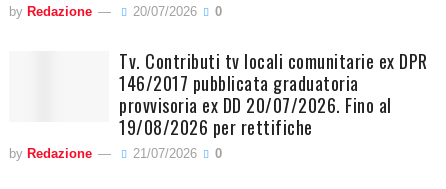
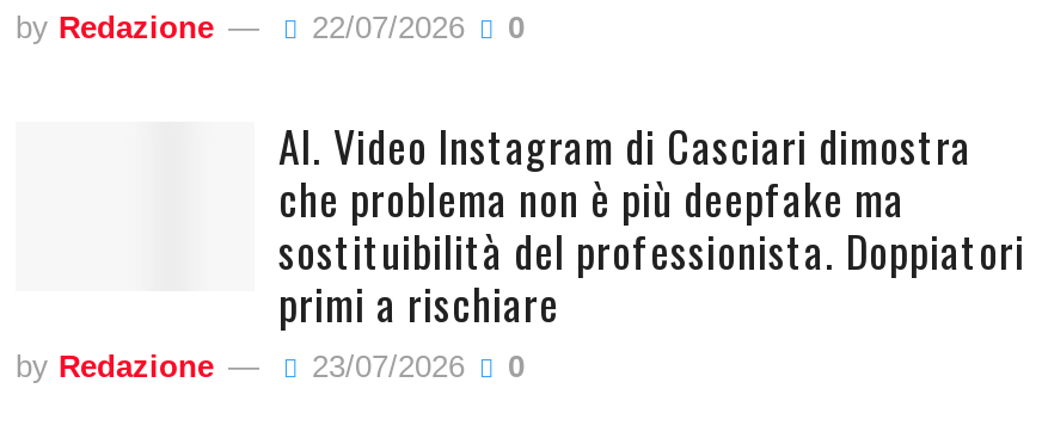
- 20/07/2026 0
+ 22/07/2026 0

- Tv. Contributi tv locali comunitarie ex DPR
- 146/2017 pubblicata graduatoria
- provvisoria ex DD 20/07/2026. Fino al
- 19/08/2026 per rettifiche
+ AI. Video Instagram di Casciari dimostra
+ che problema non è più deepfake ma
+ sostituibilità del professionista. Doppiatori
+ primi a rischiare

- 21/07/2026 0
+ 23/07/2026 0
